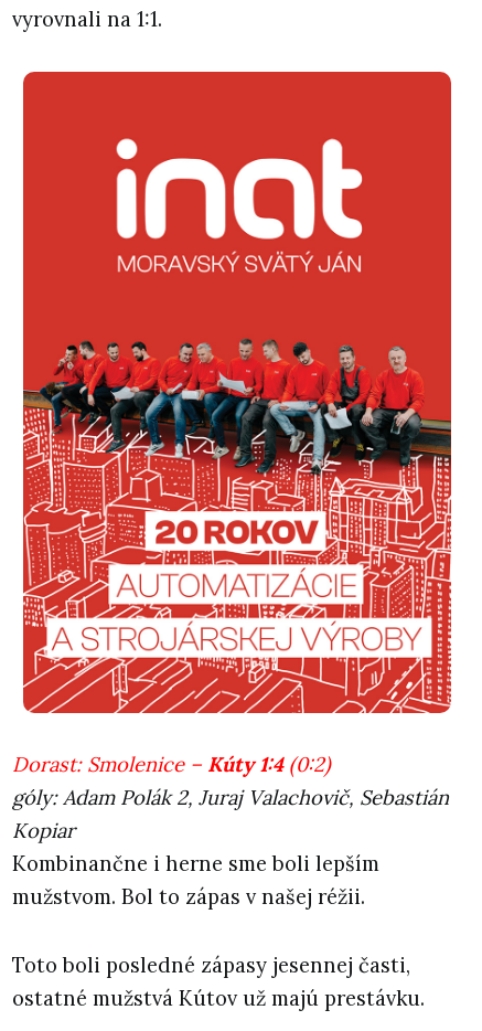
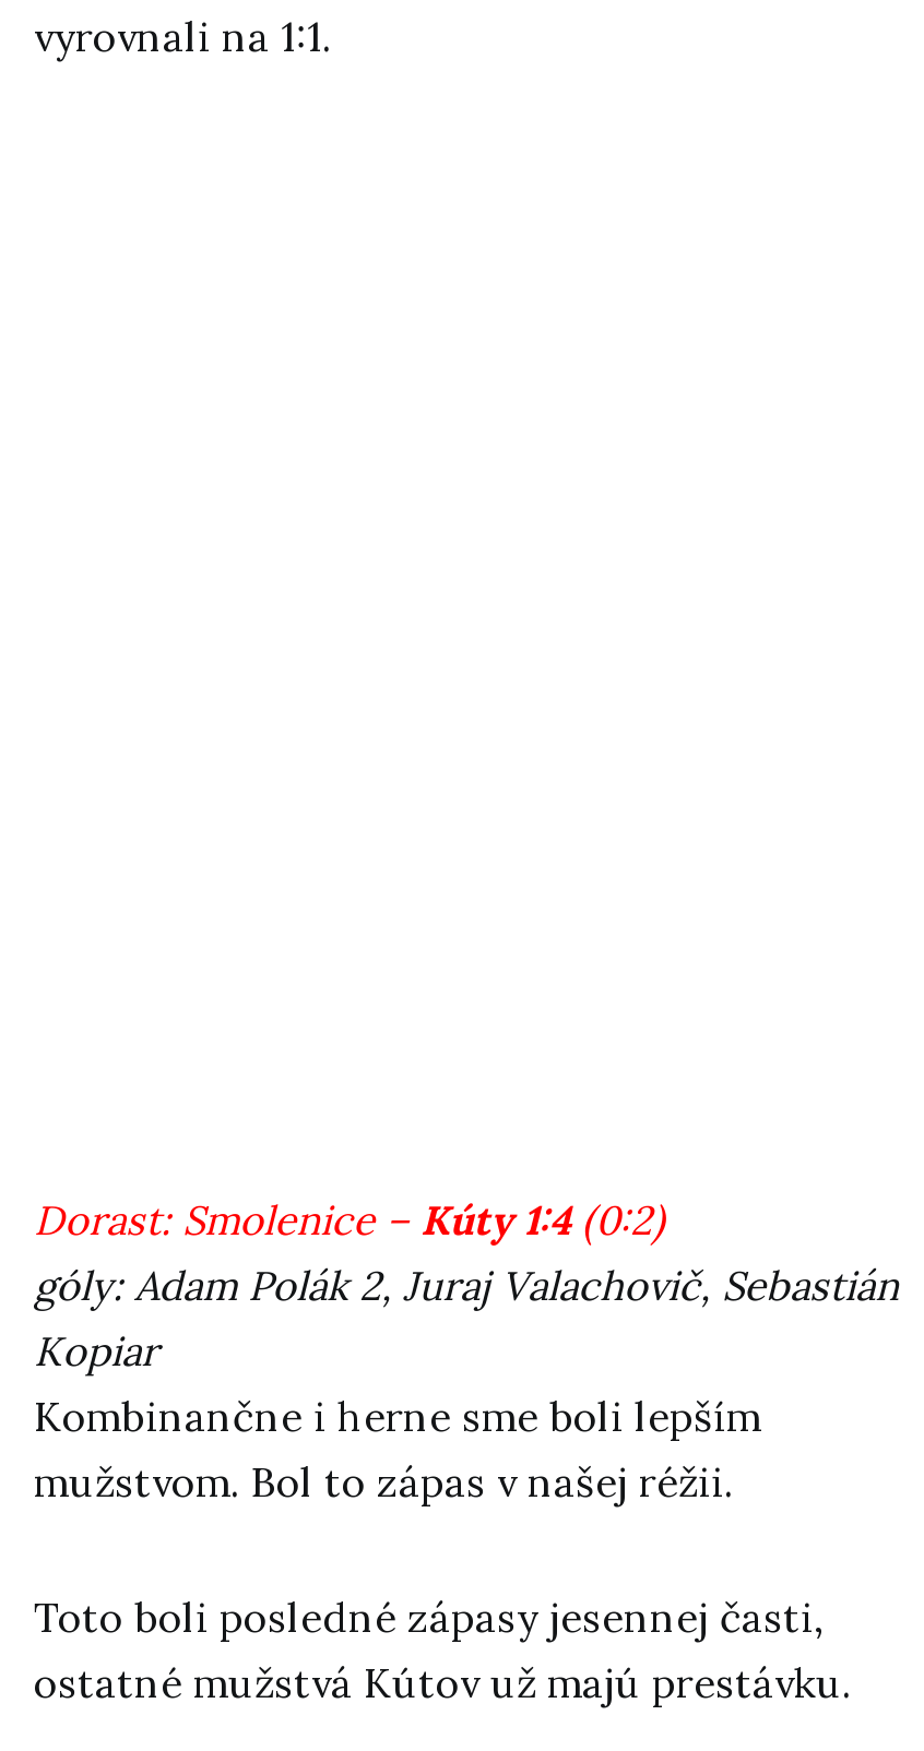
- [image]
